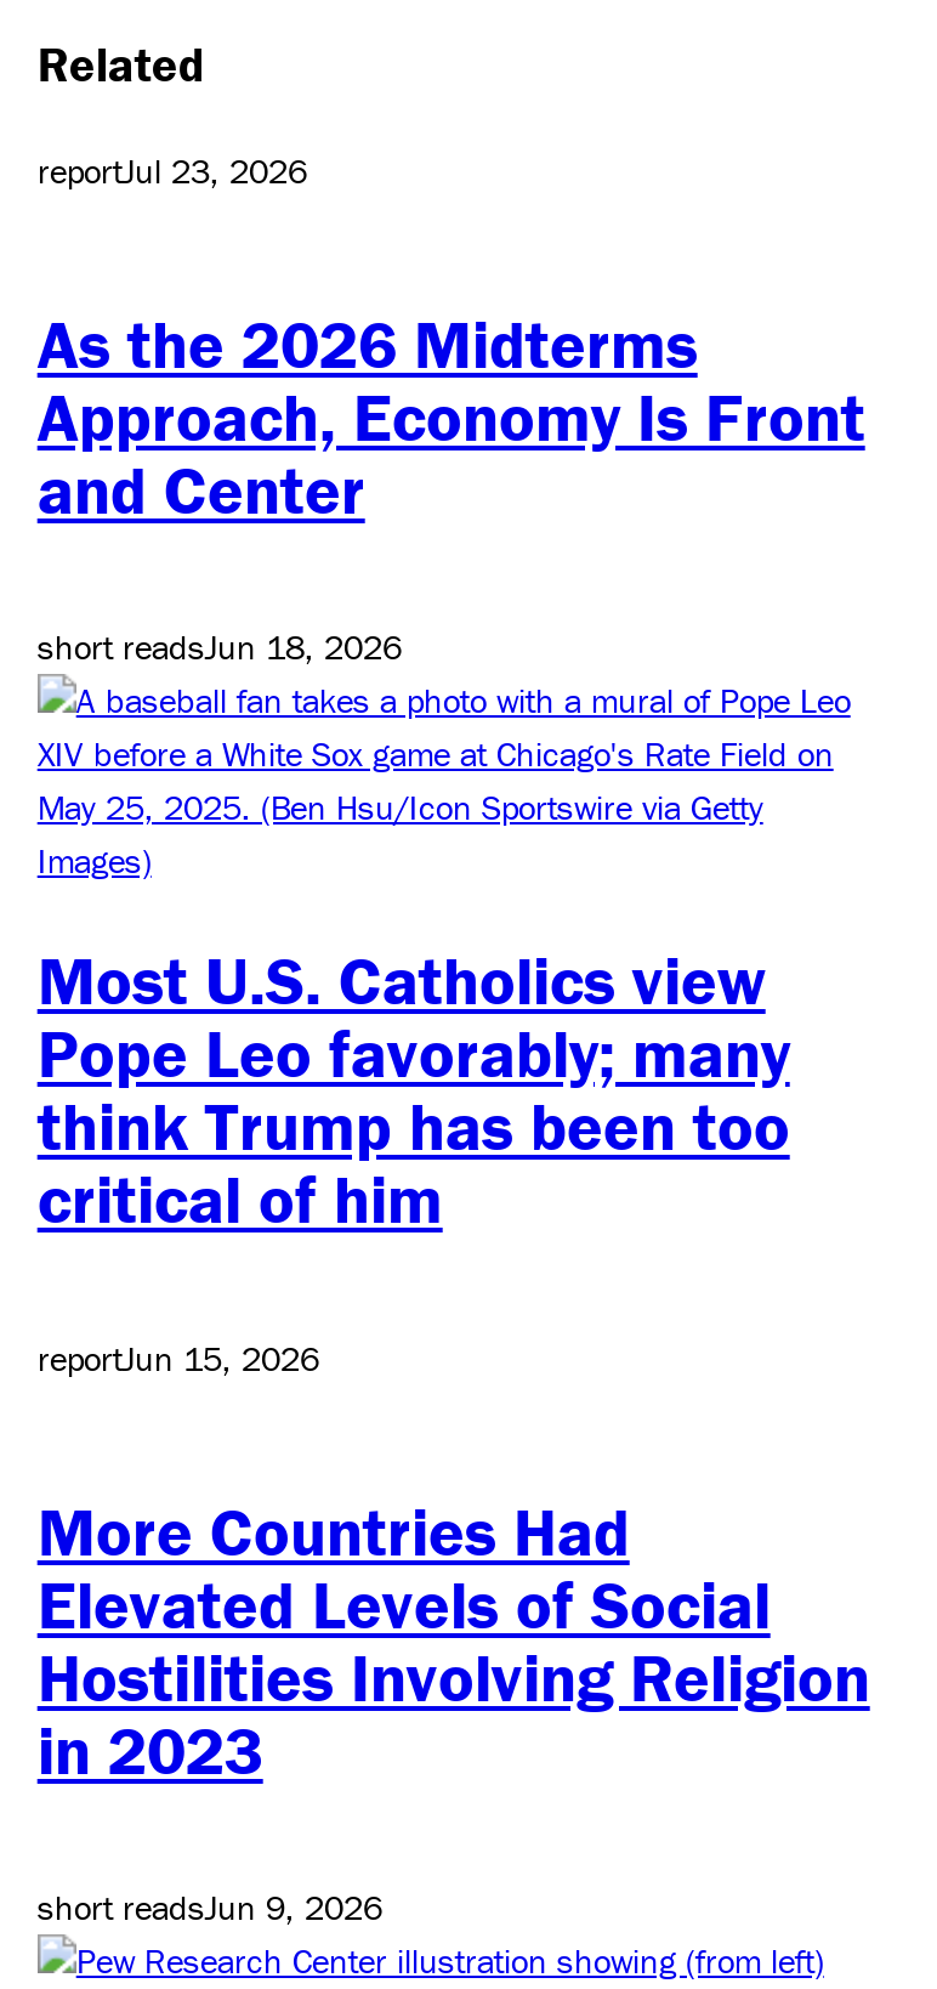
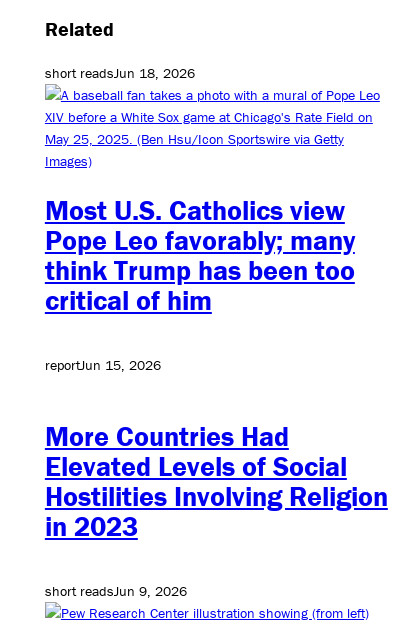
- reportJul 23, 2026
- As the 2026 Midterms
- Approach, Economy Is Front
- and Center
